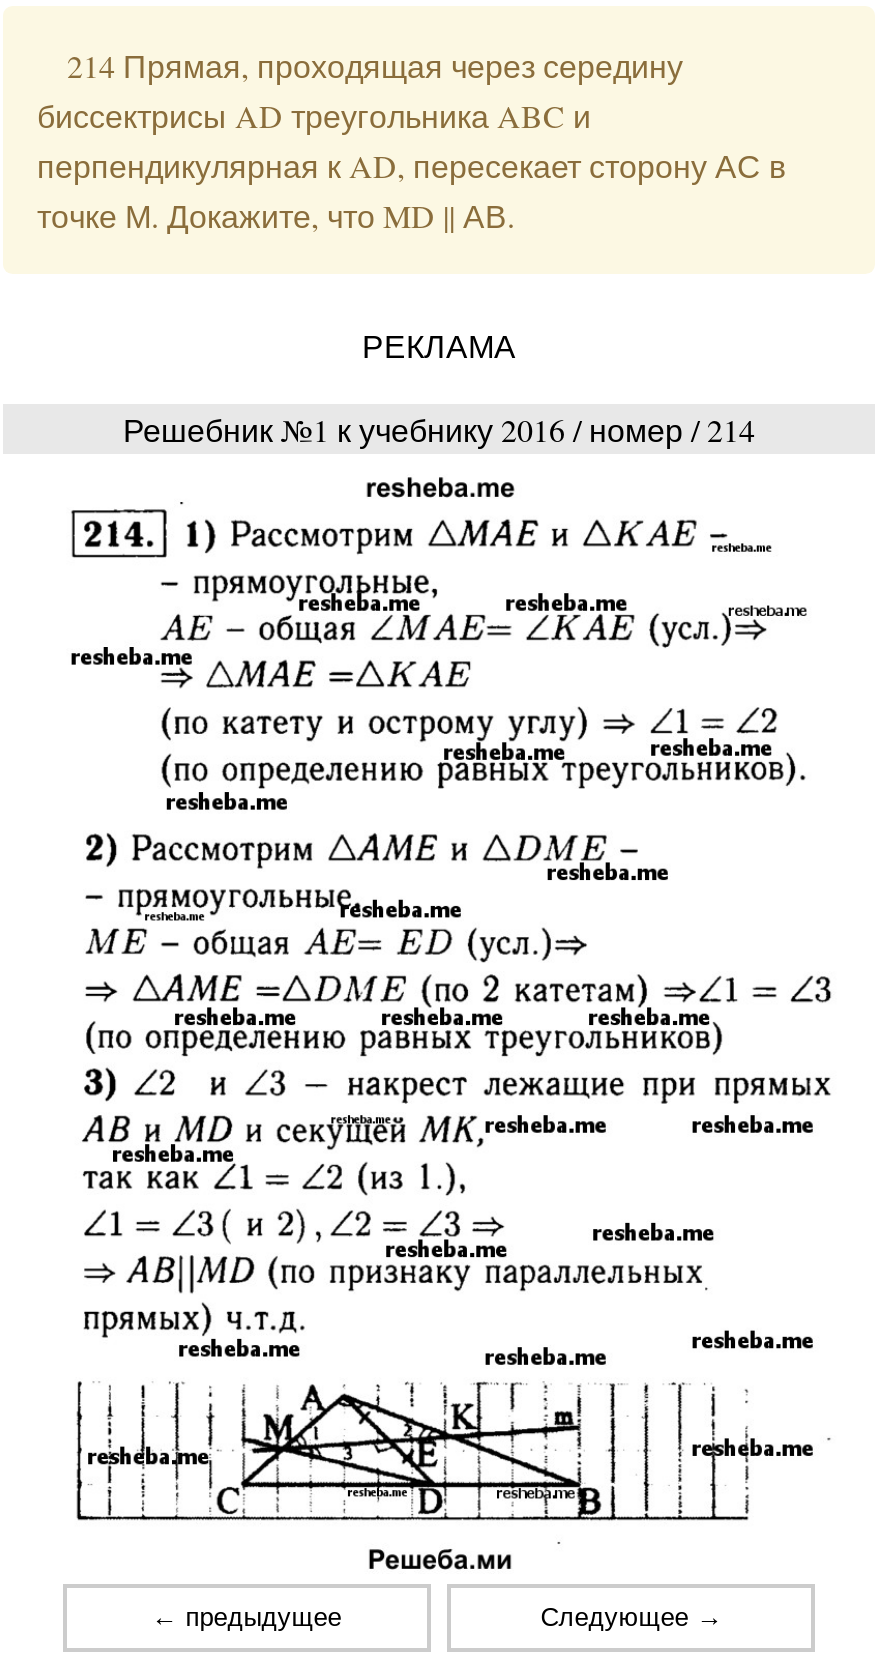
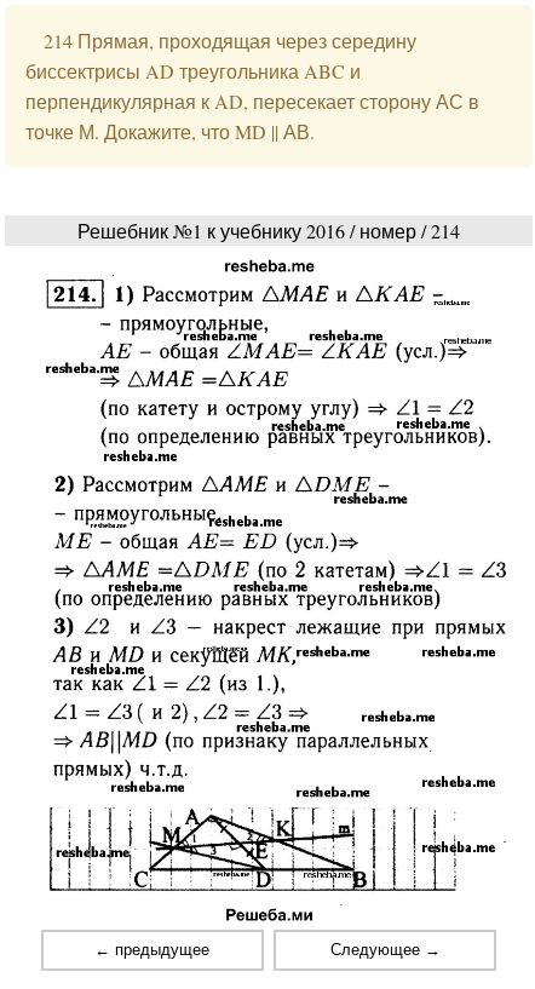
- РЕКЛАМА
